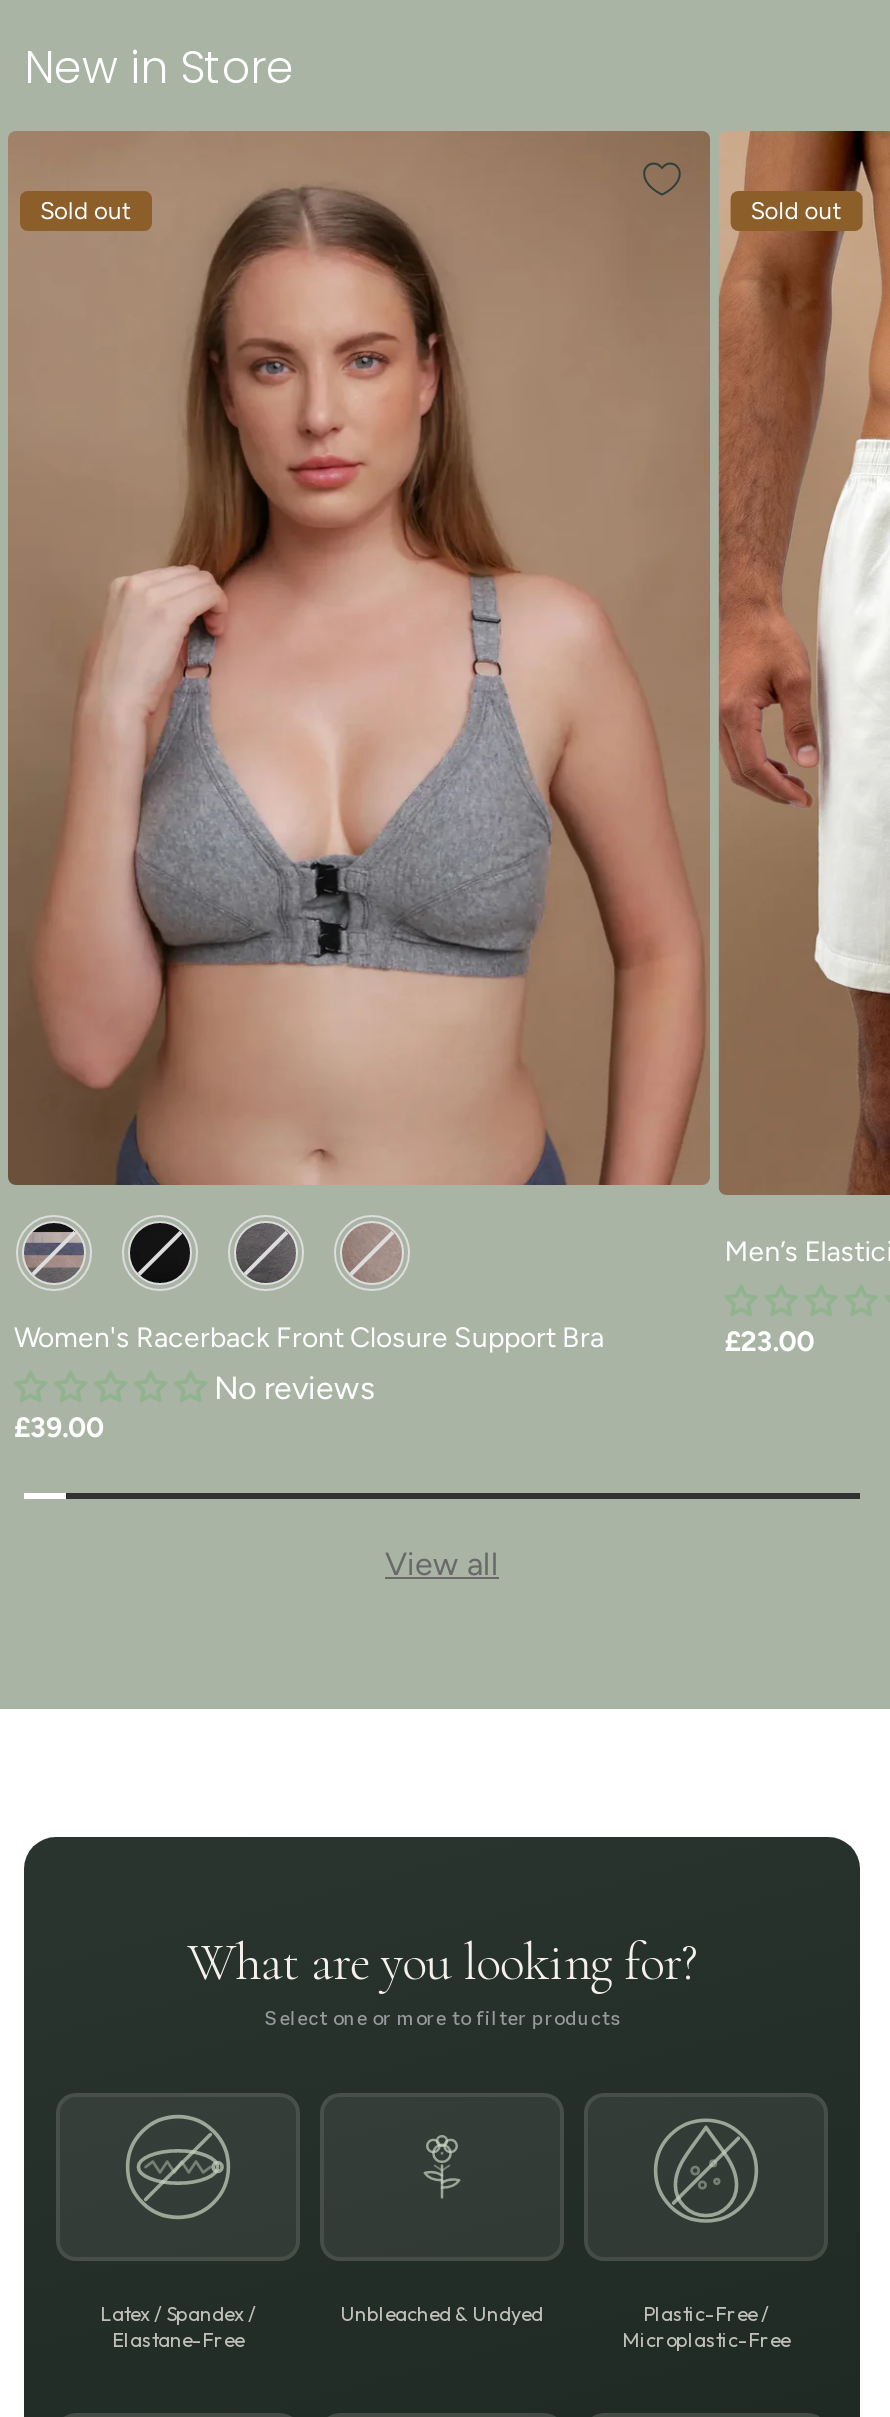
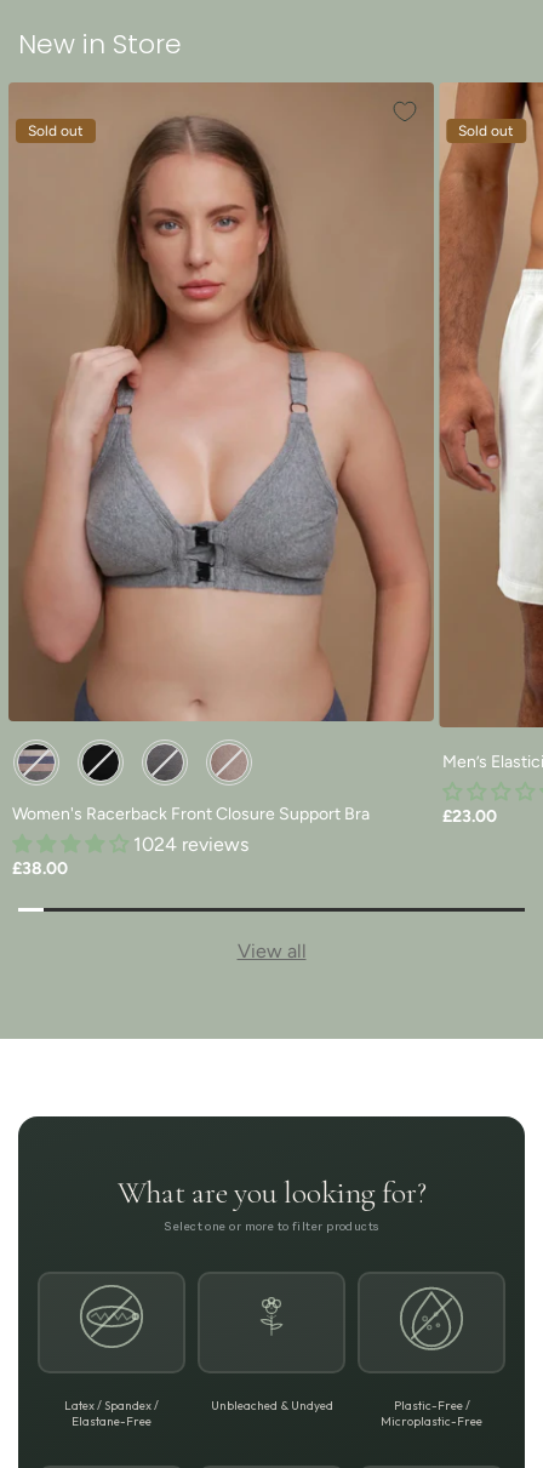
- No reviews
+ 1024 reviews

- £39.00
+ £38.00
